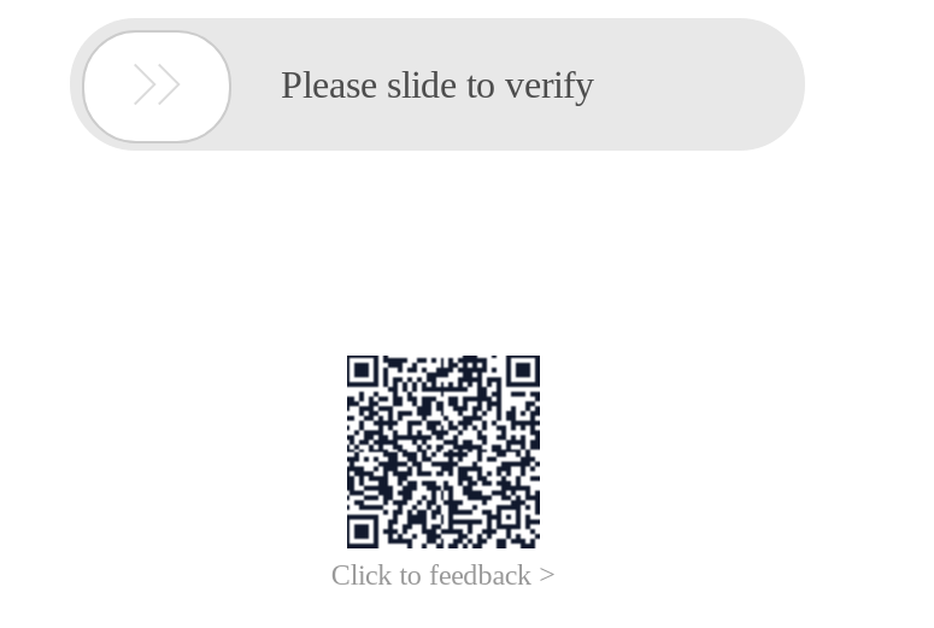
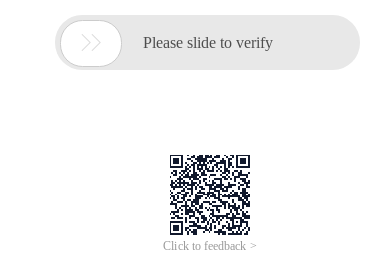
- [image]
+ [image]
